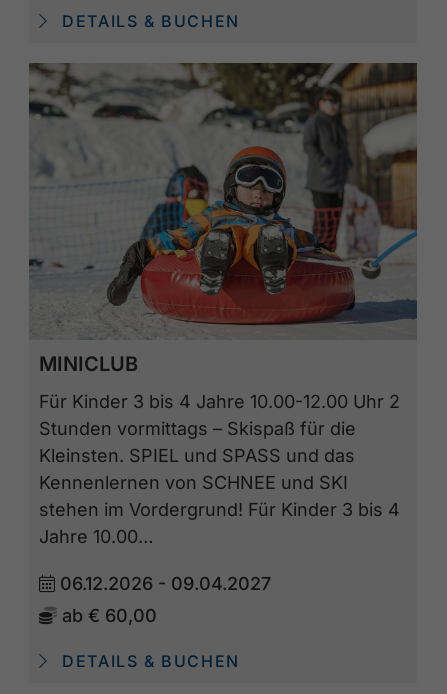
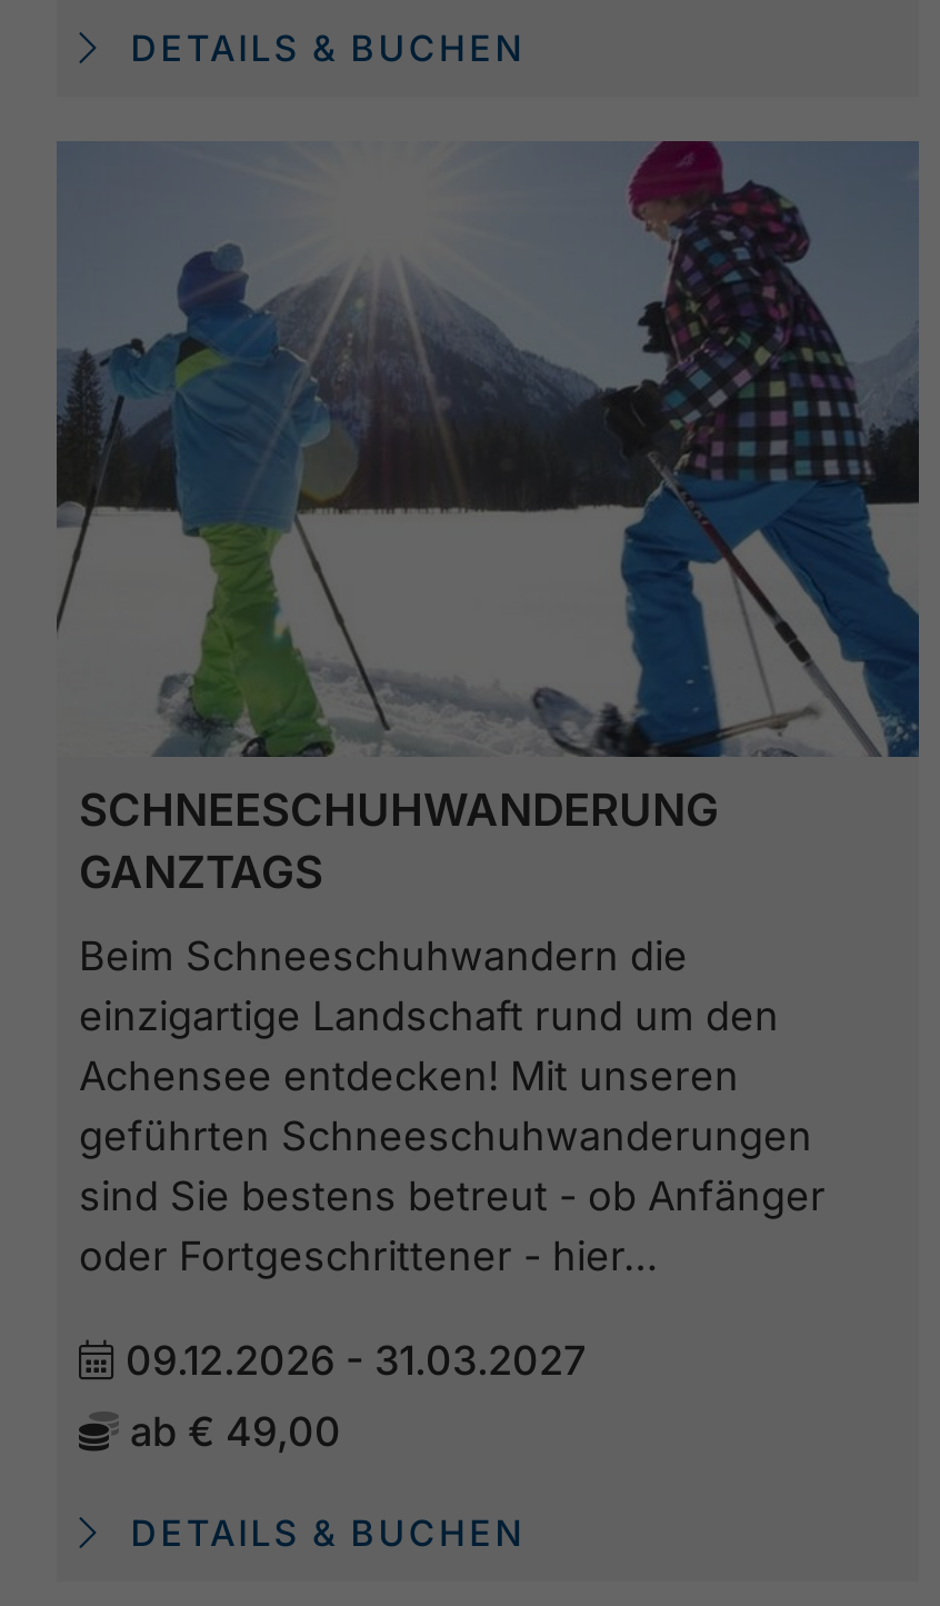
- [image]
- MINICLUB
+ [image]
+ SCHNEESCHUHWANDERUNG
+ GANZTAGS

- Für Kinder 3 bis 4 Jahre 10.00-12.00 Uhr 2
- Stunden vormittags – Skispaß für die
- Kleinsten. SPIEL und SPASS und das
- Kennenlernen von SCHNEE und SKI
- stehen im Vordergrund! Für Kinder 3 bis 4
- Jahre 10.00…
+ Beim Schneeschuhwandern die
+ einzigartige Landschaft rund um den
+ Achensee entdecken! Mit unseren
+ geführten Schneeschuhwanderungen
+ sind Sie bestens betreut - ob Anfänger
+ oder Fortgeschrittener - hier…

- 06.12.2026 - 09.04.2027
+ 09.12.2026 - 31.03.2027

- ab € 60,00
+ ab € 49,00
